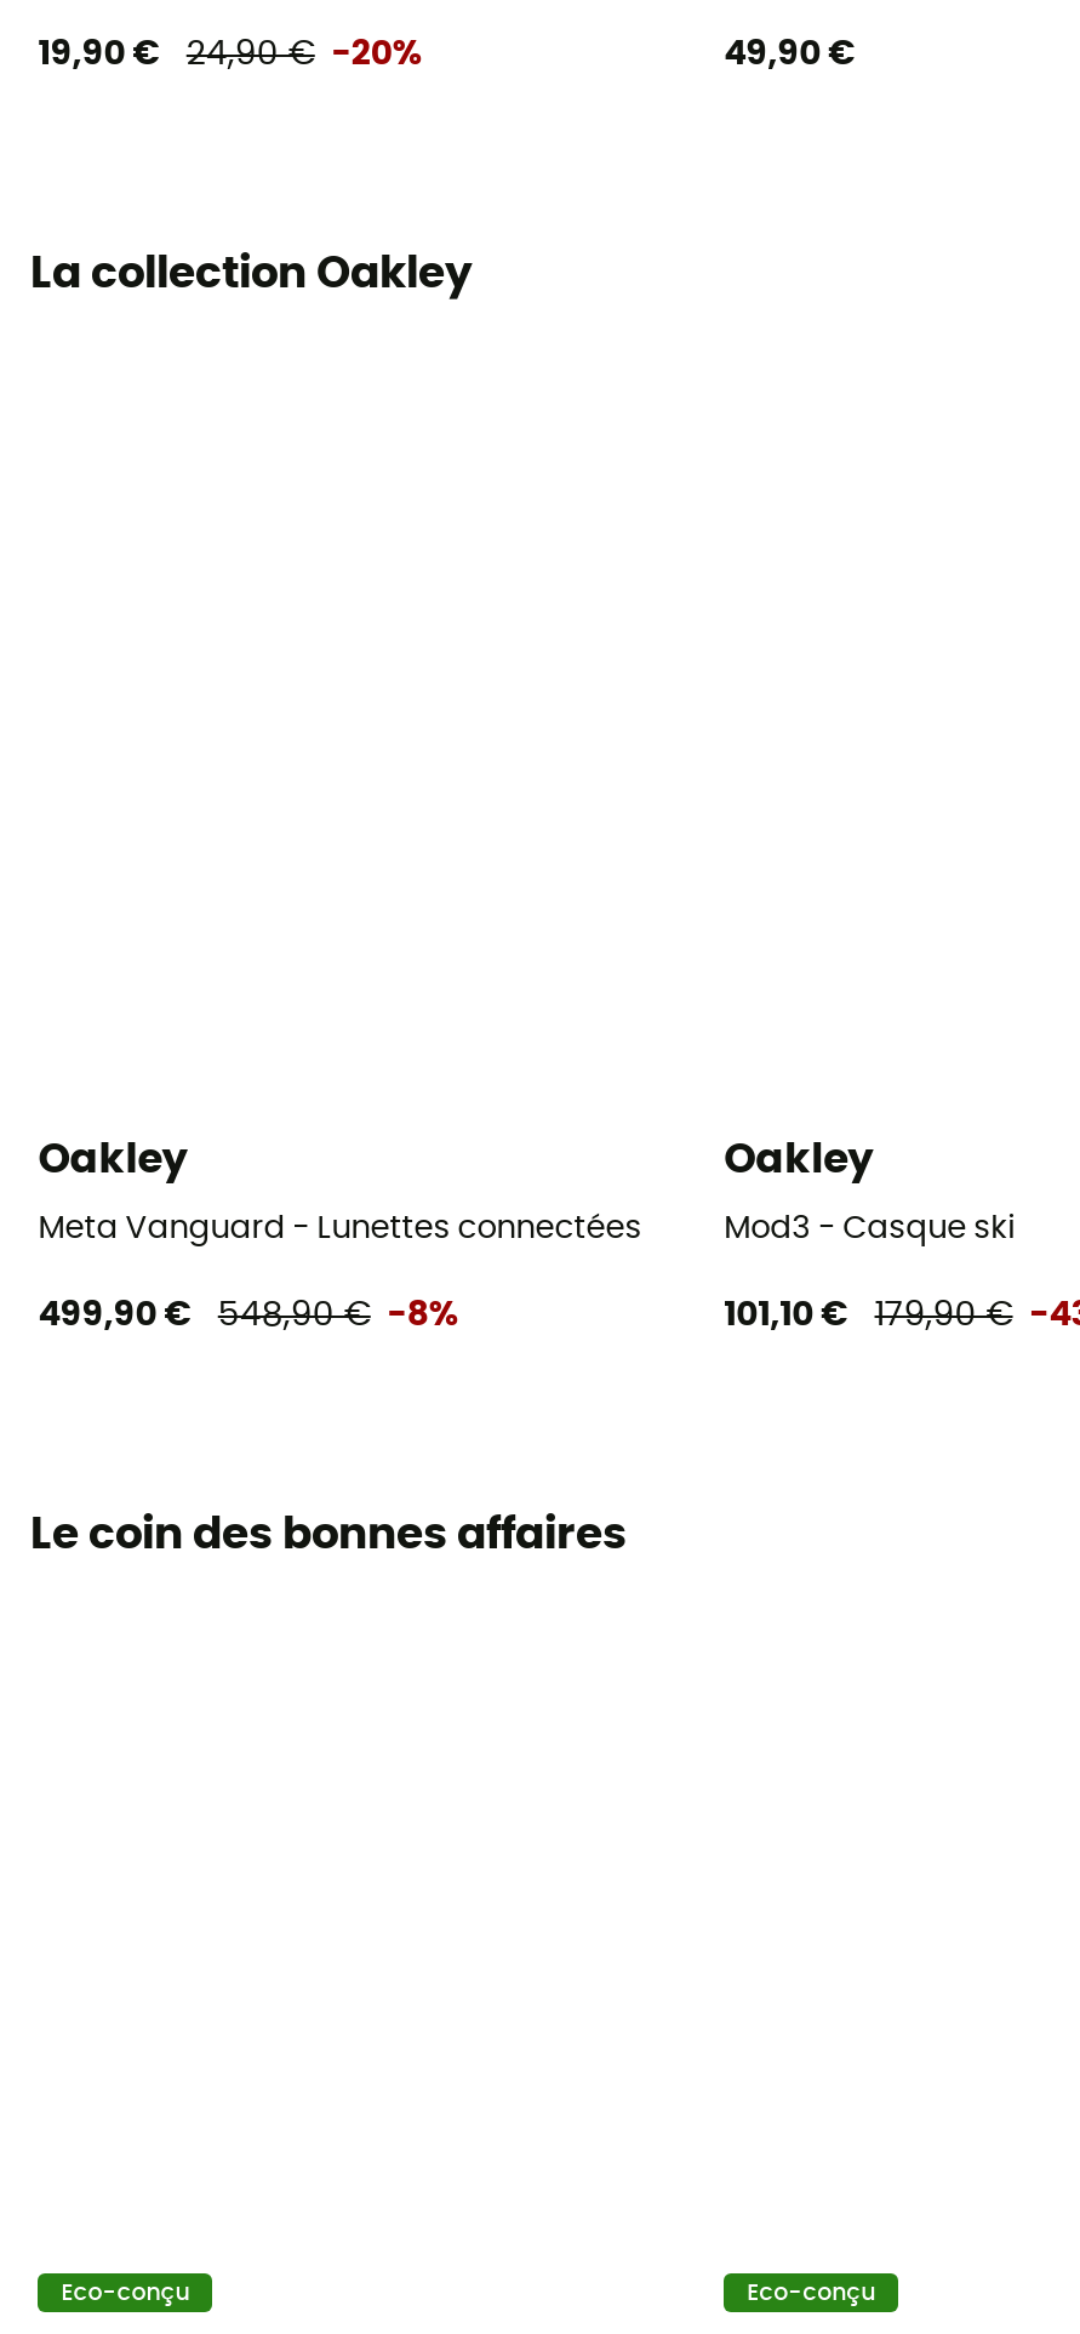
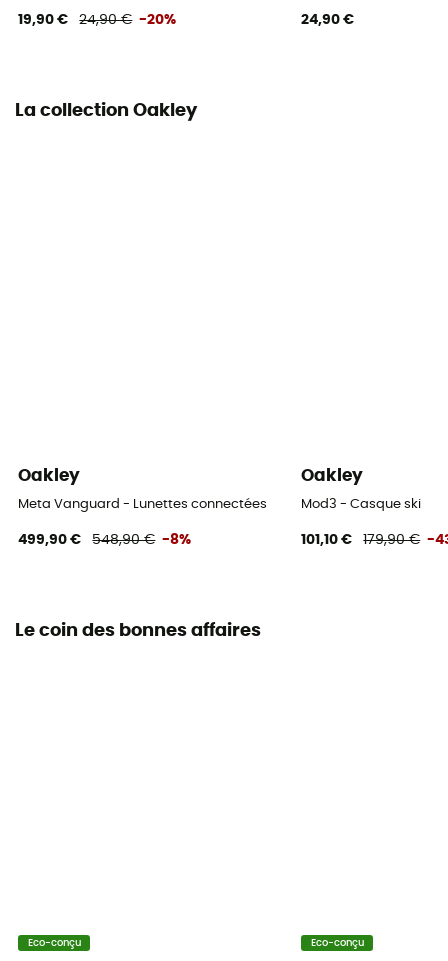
- 49,90 €
+ 24,90 €
